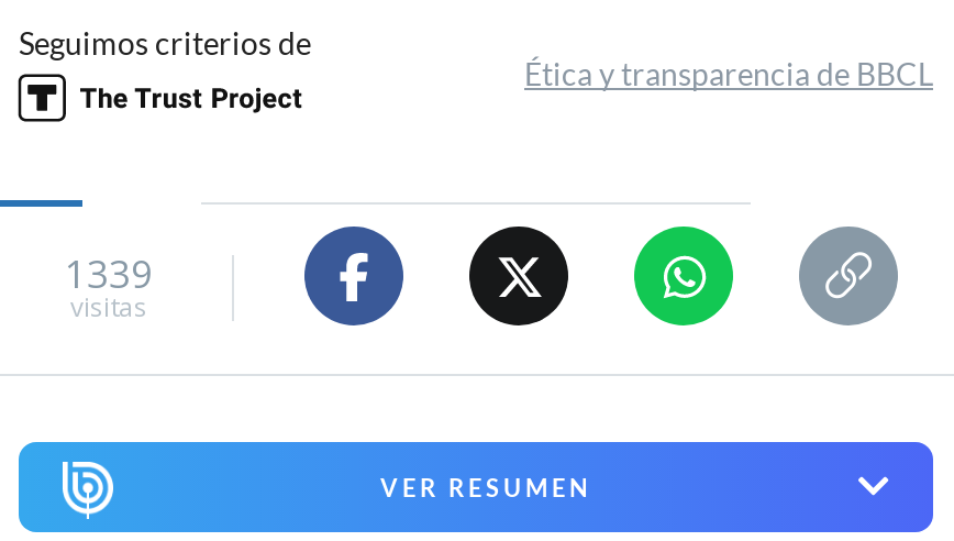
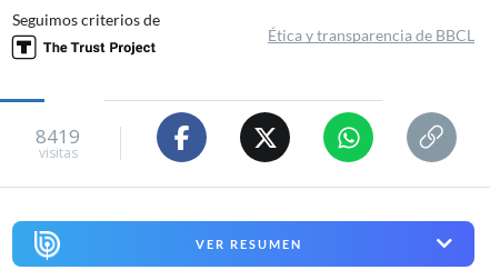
- 1339
+ 8419
